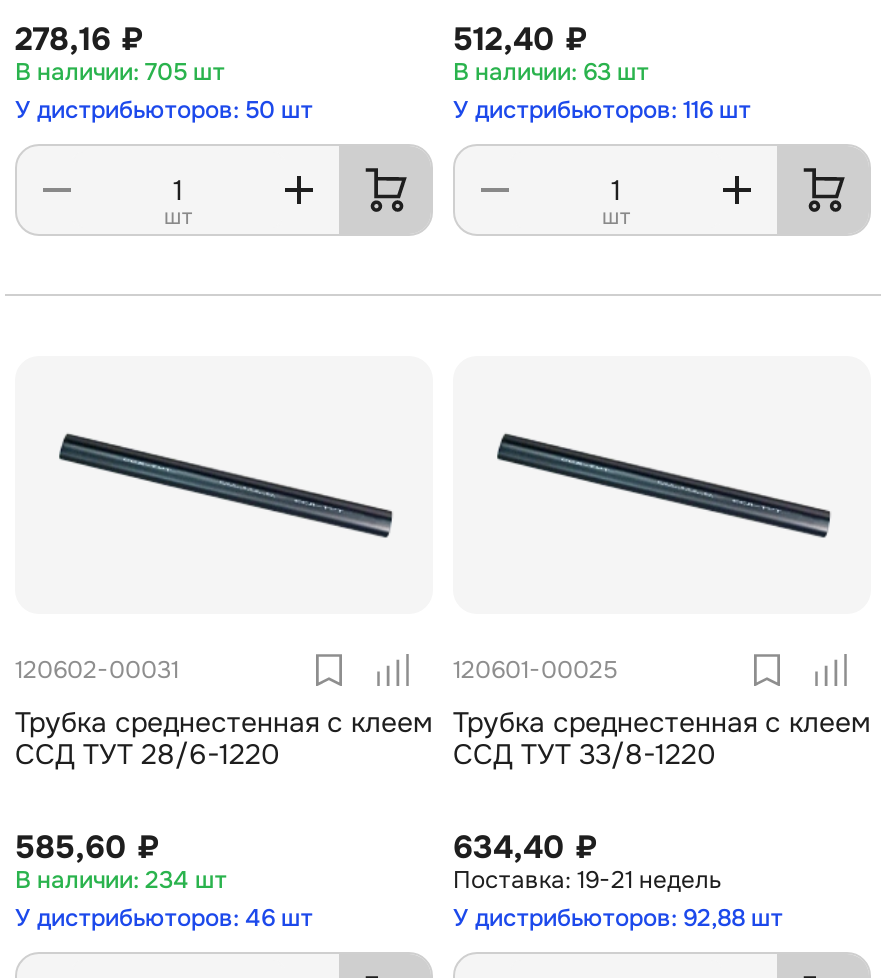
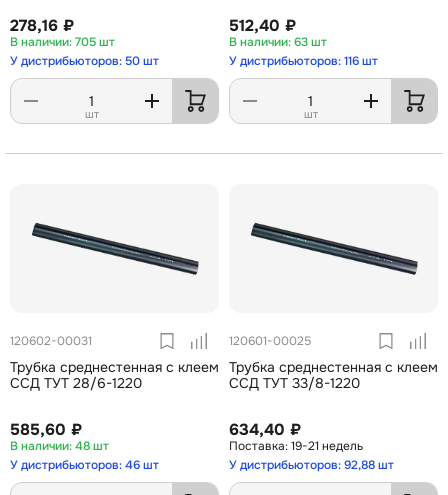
- 234 шт
+ 48 шт
